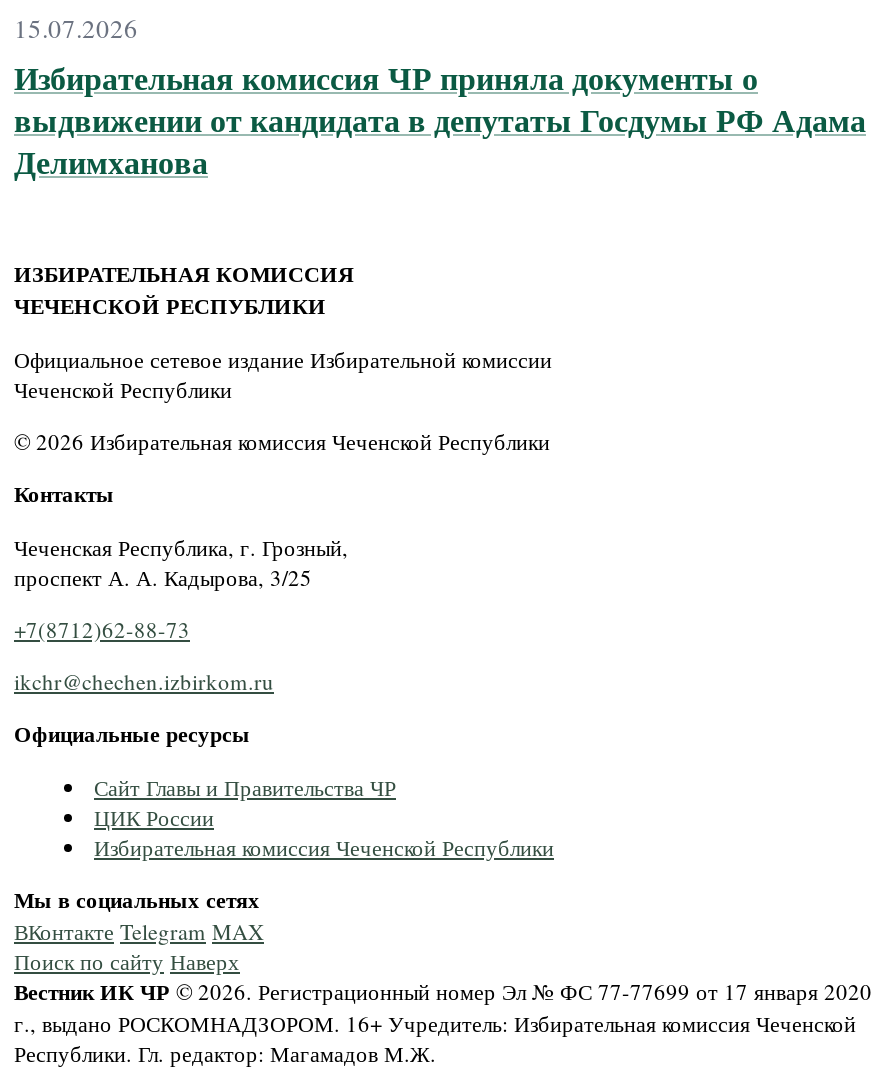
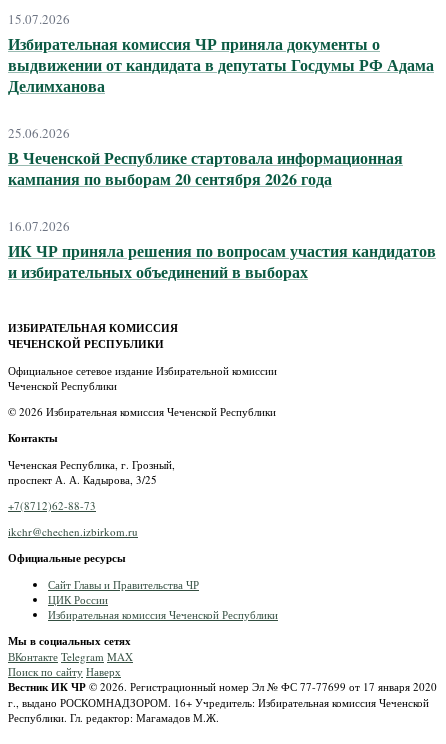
+ 25.06.2026
+ В Чеченской Республике стартовала информационная
+ кампания по выборам 20 сентября 2026 года
+ 16.07.2026
+ ИК ЧР приняла решения по вопросам участия кандидатов
+ и избирательных объединений в выборах
